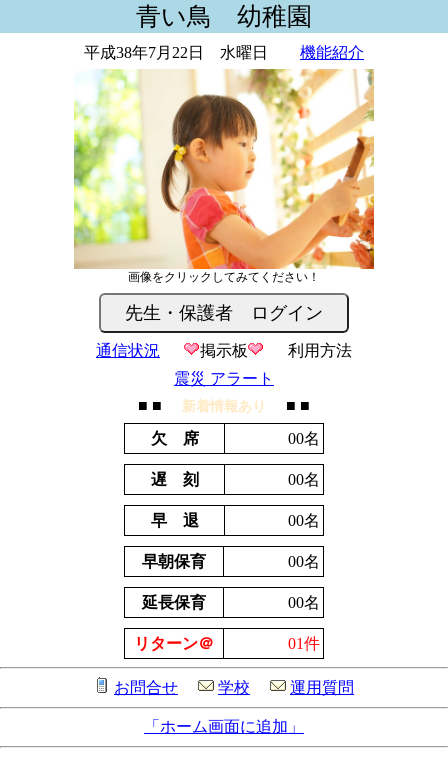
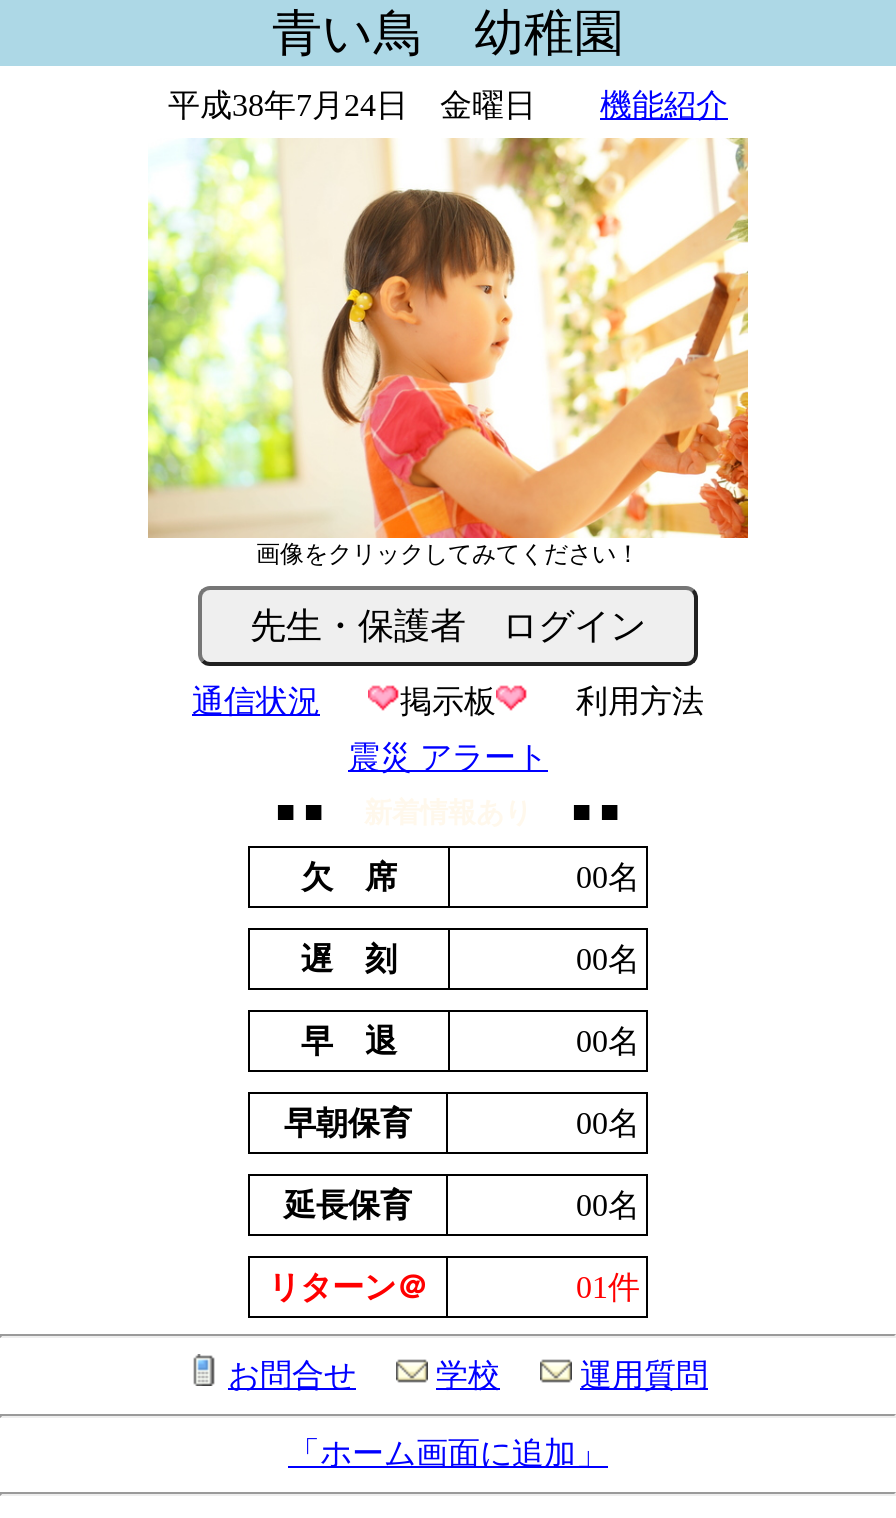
- 平成38年7月22日 水曜日機能紹介
+ 平成38年7月24日 金曜日機能紹介
